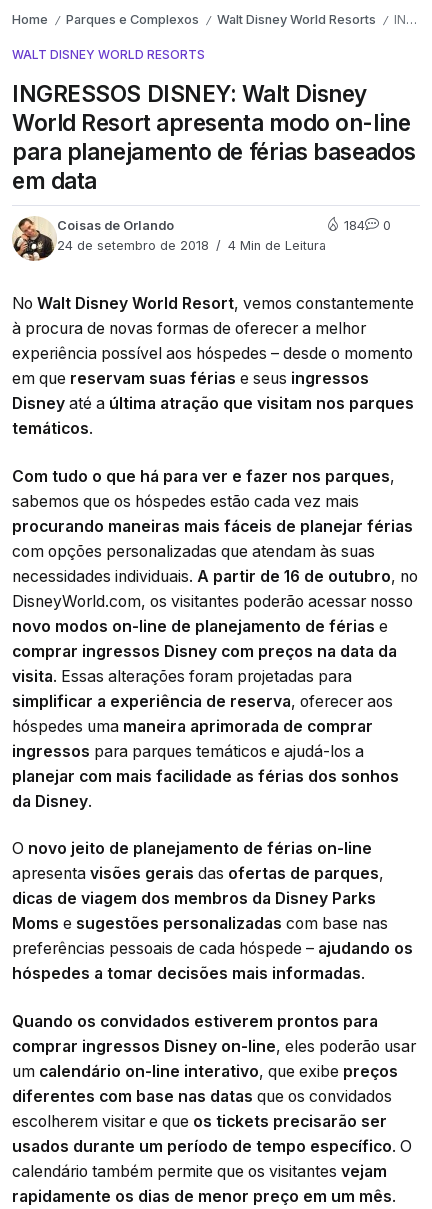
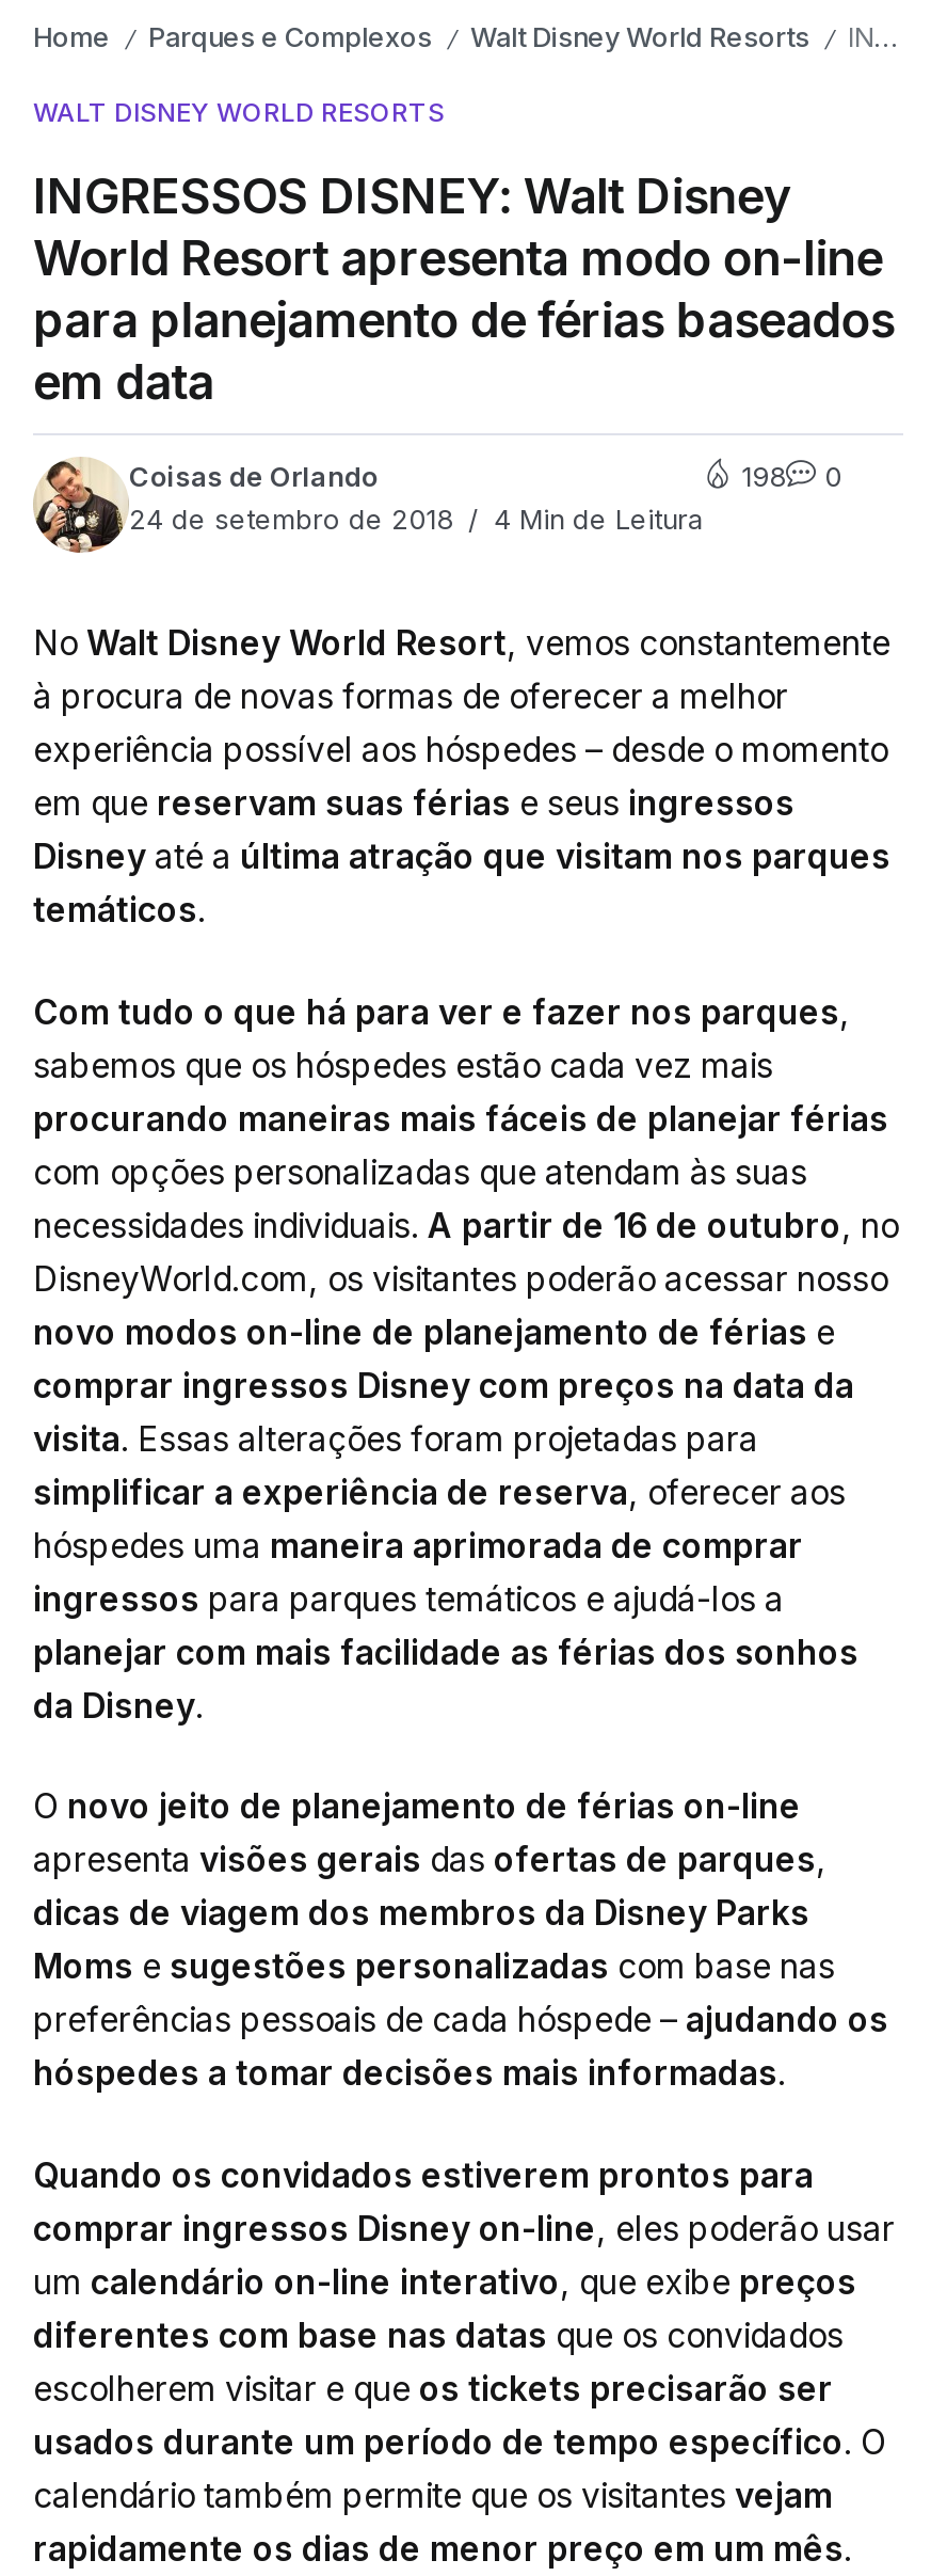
- 184 0
+ 198 0
